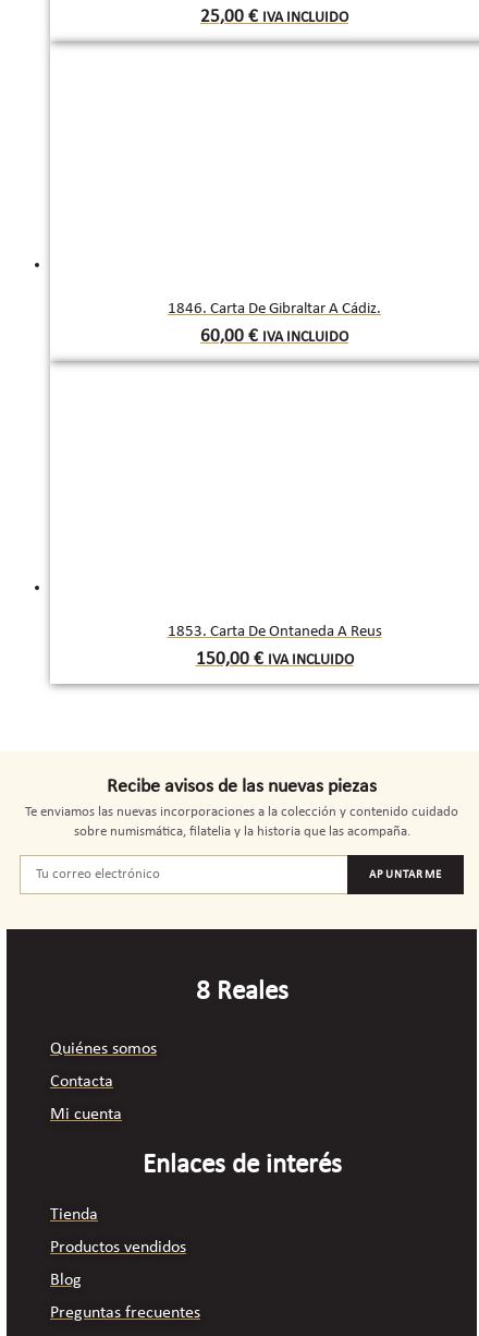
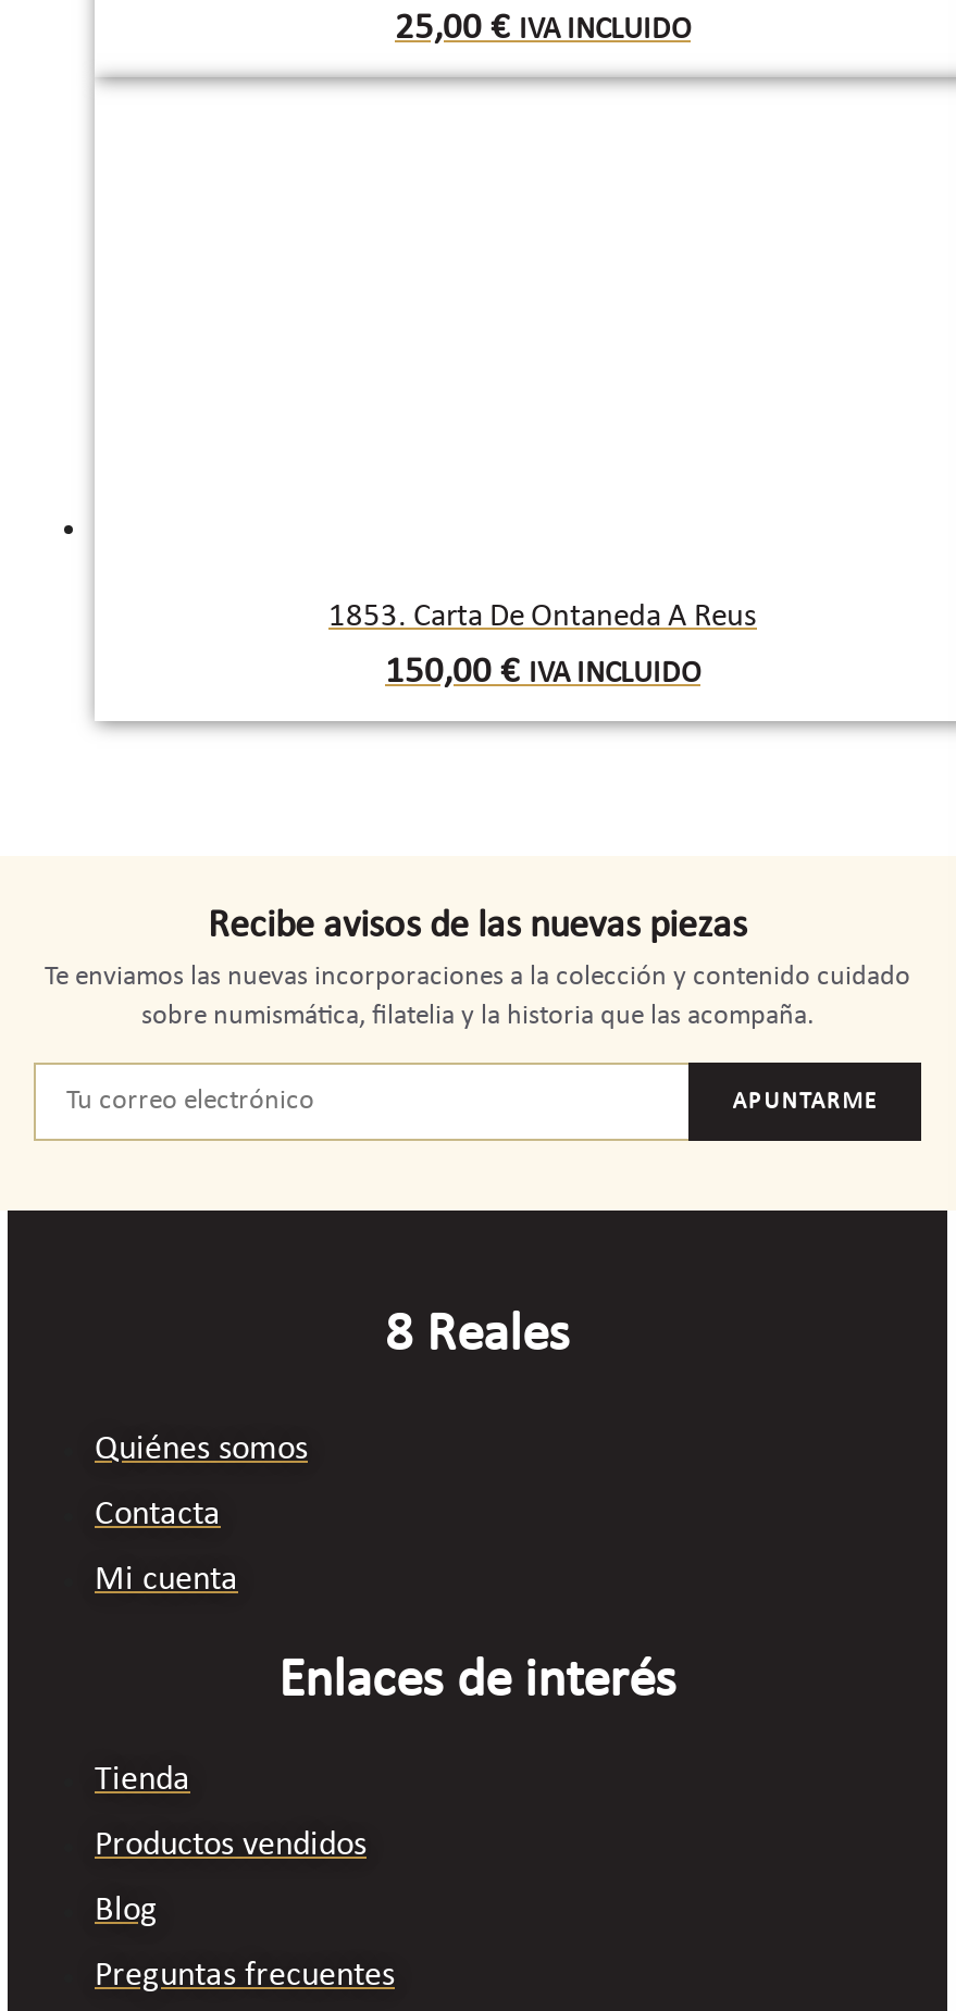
- 1846. Carta De Gibraltar A Cádiz.
- 60,00 € IVA INCLUIDO
